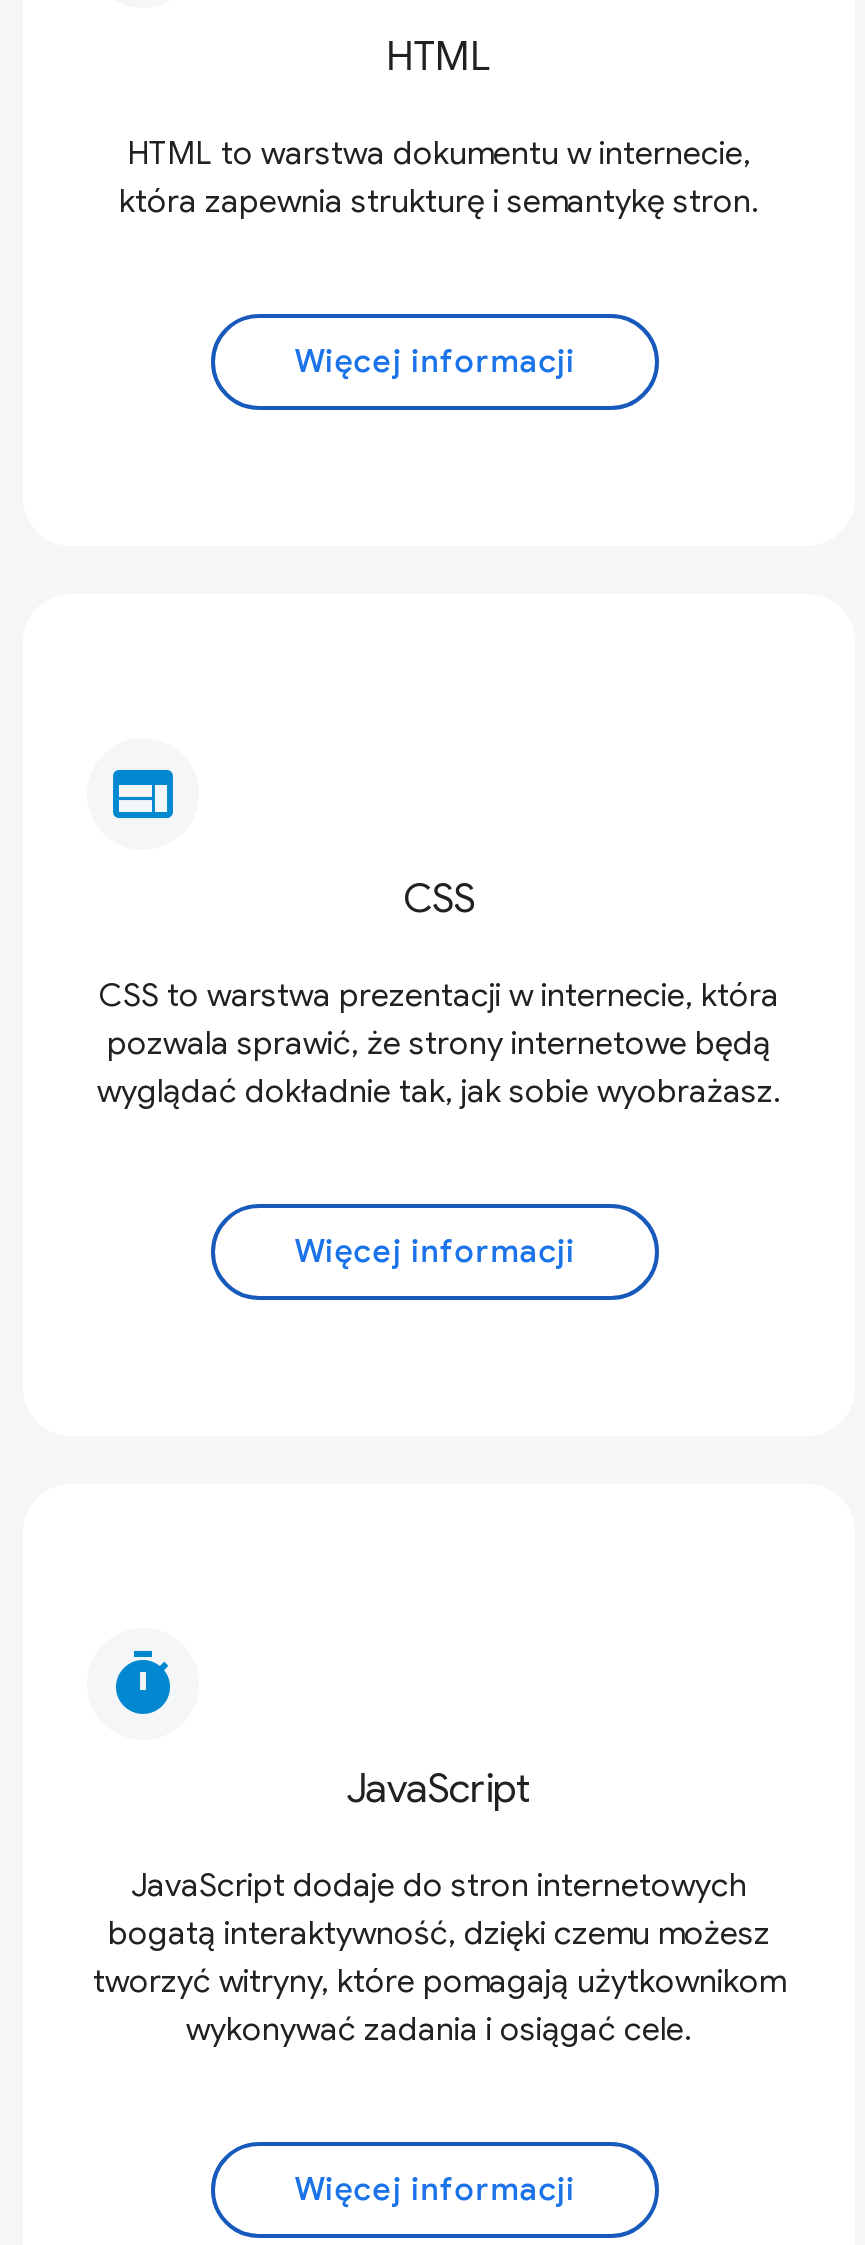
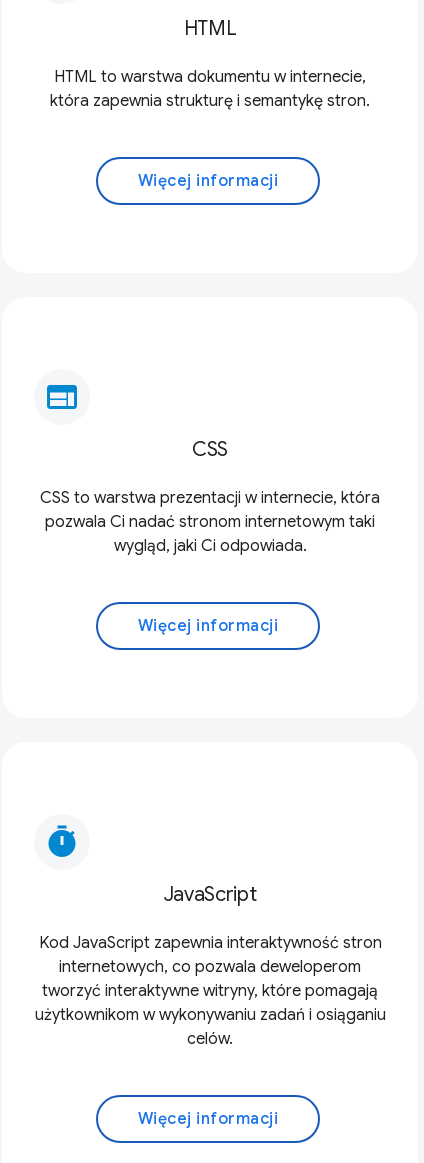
- pozwala sprawić, że strony internetowe będą
- wyglądać dokładnie tak, jak sobie wyobrażasz.
+ pozwala Ci nadać stronom internetowym taki
+ wygląd, jaki Ci odpowiada.

- JavaScript dodaje do stron internetowych
- bogatą interaktywność, dzięki czemu możesz
- tworzyć witryny, które pomagają użytkownikom
- wykonywać zadania i osiągać cele.
+ Kod JavaScript zapewnia interaktywność stron
+ internetowych, co pozwala deweloperom
+ tworzyć interaktywne witryny, które pomagają
+ użytkownikom w wykonywaniu zadań i osiąganiu
+ celów.
